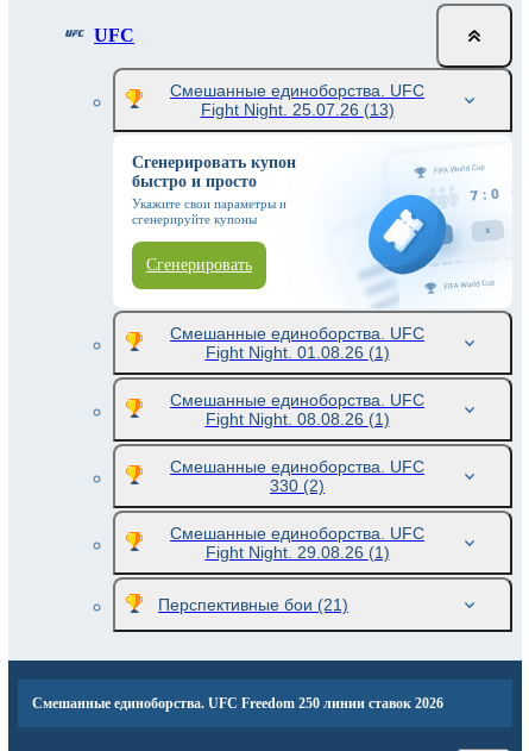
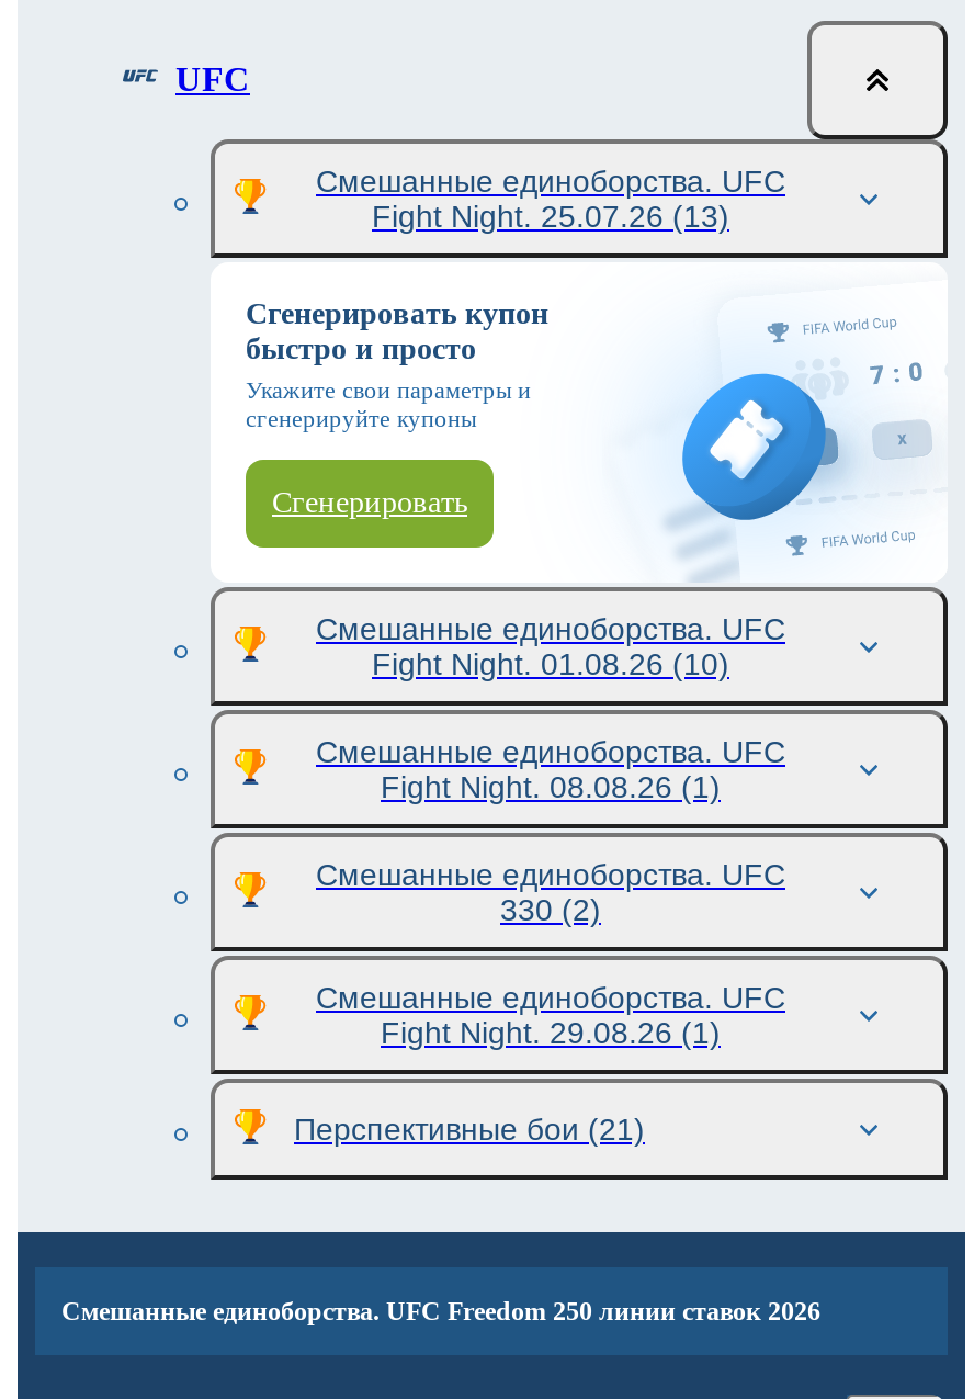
- Fight Night. 01.08.26 (1)
+ Fight Night. 01.08.26 (10)
